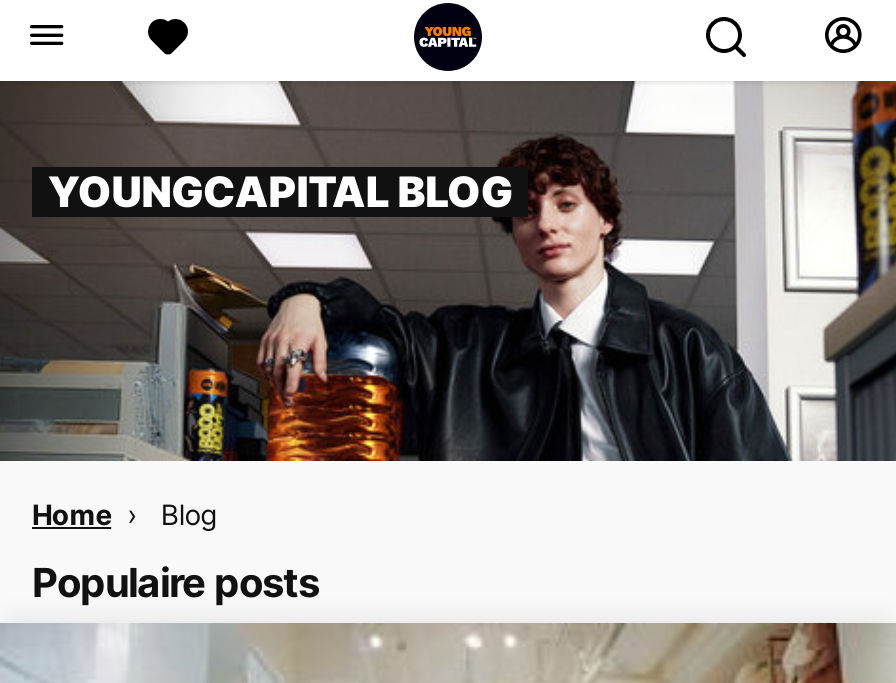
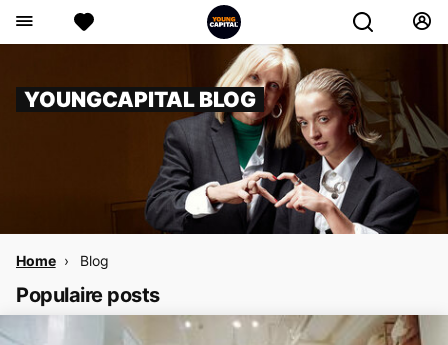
- [image]
+ [image]
